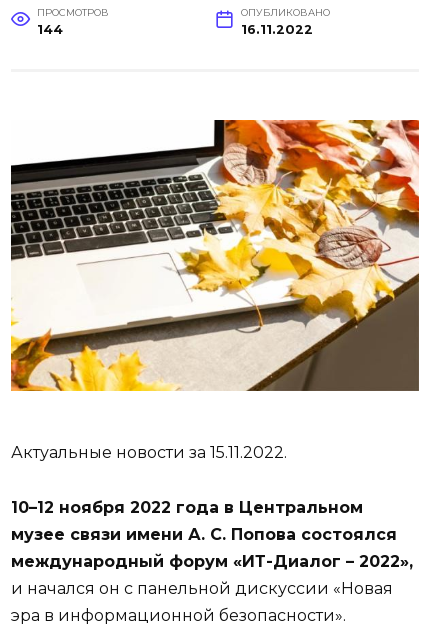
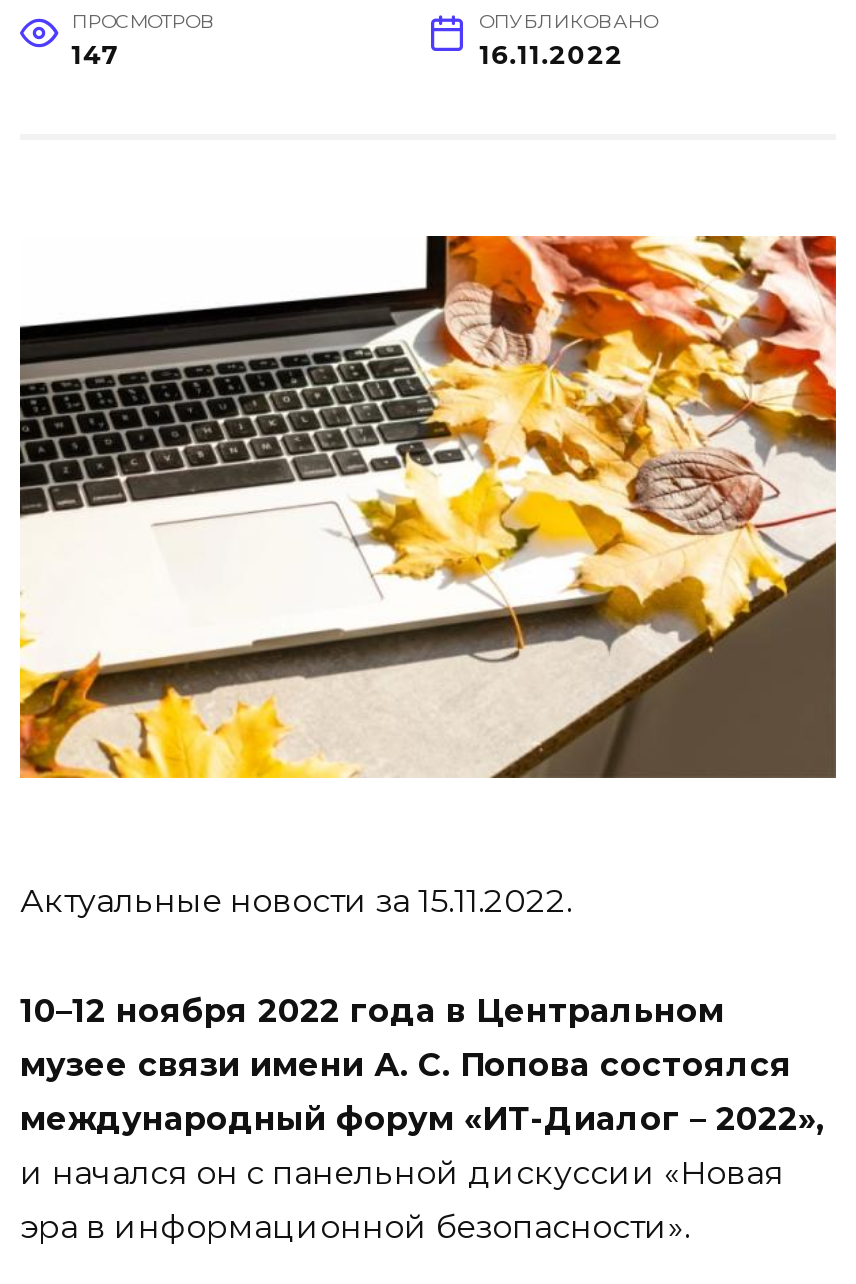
- 144
+ 147
